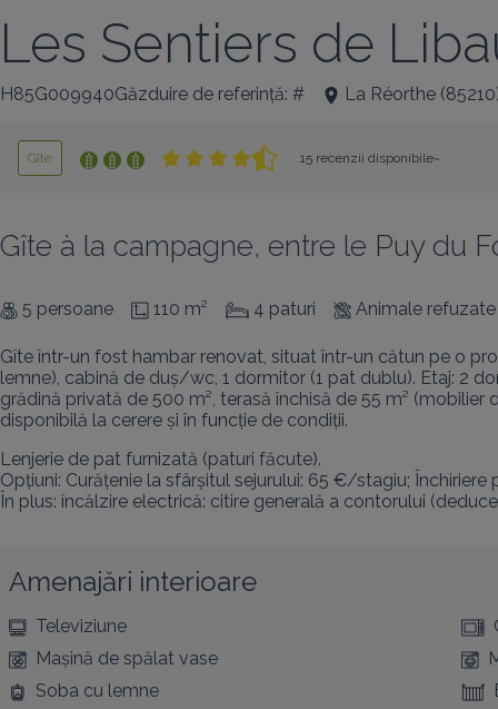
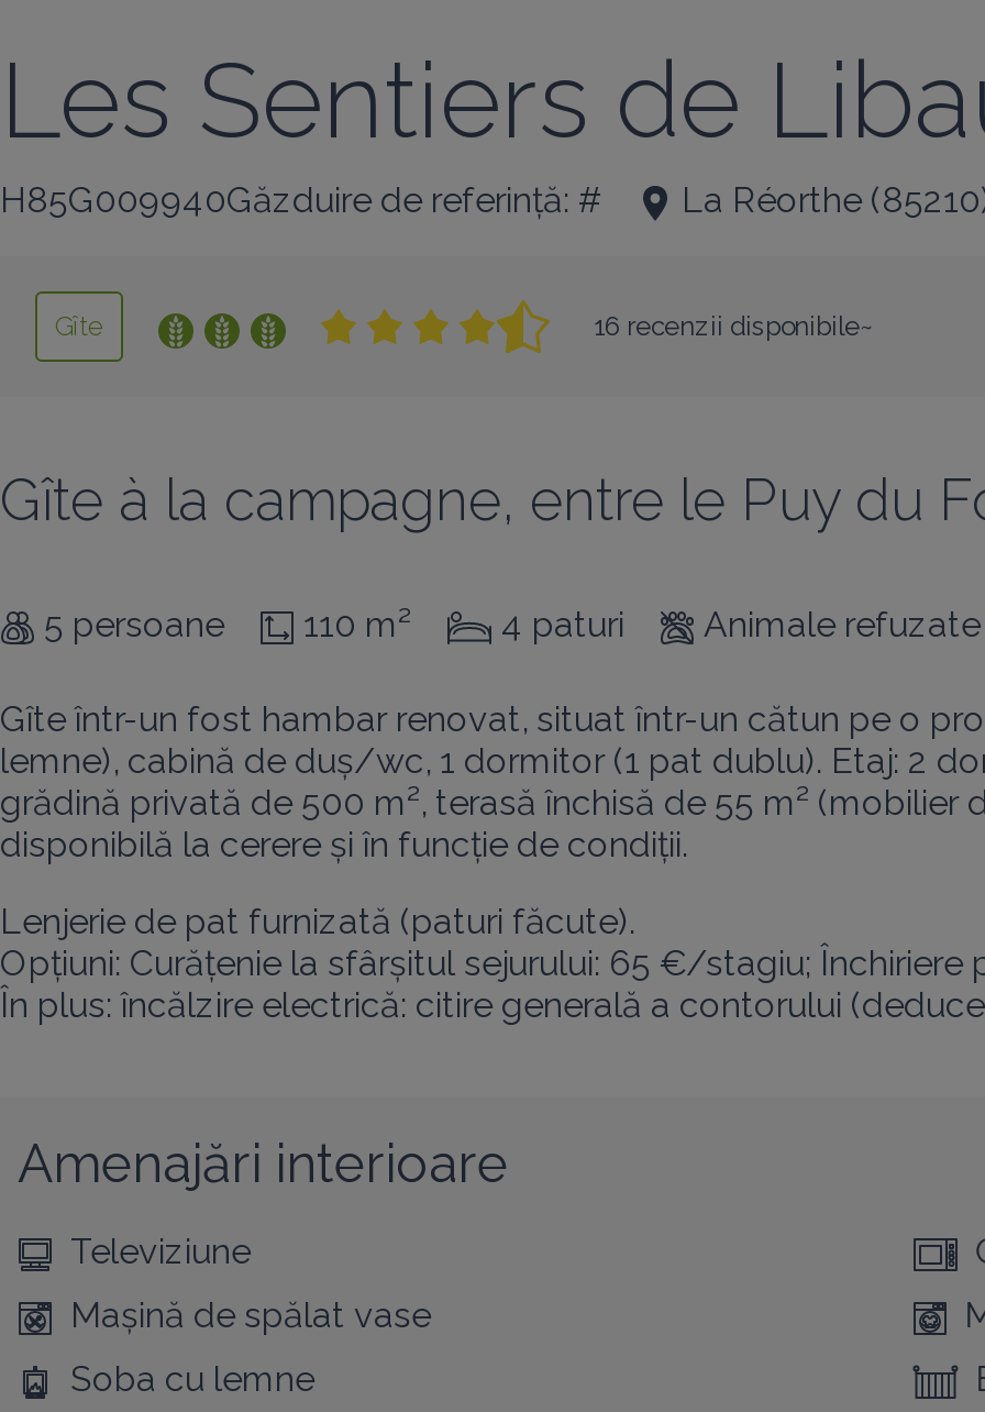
- 15 recenzii disponibile~
+ 16 recenzii disponibile~
